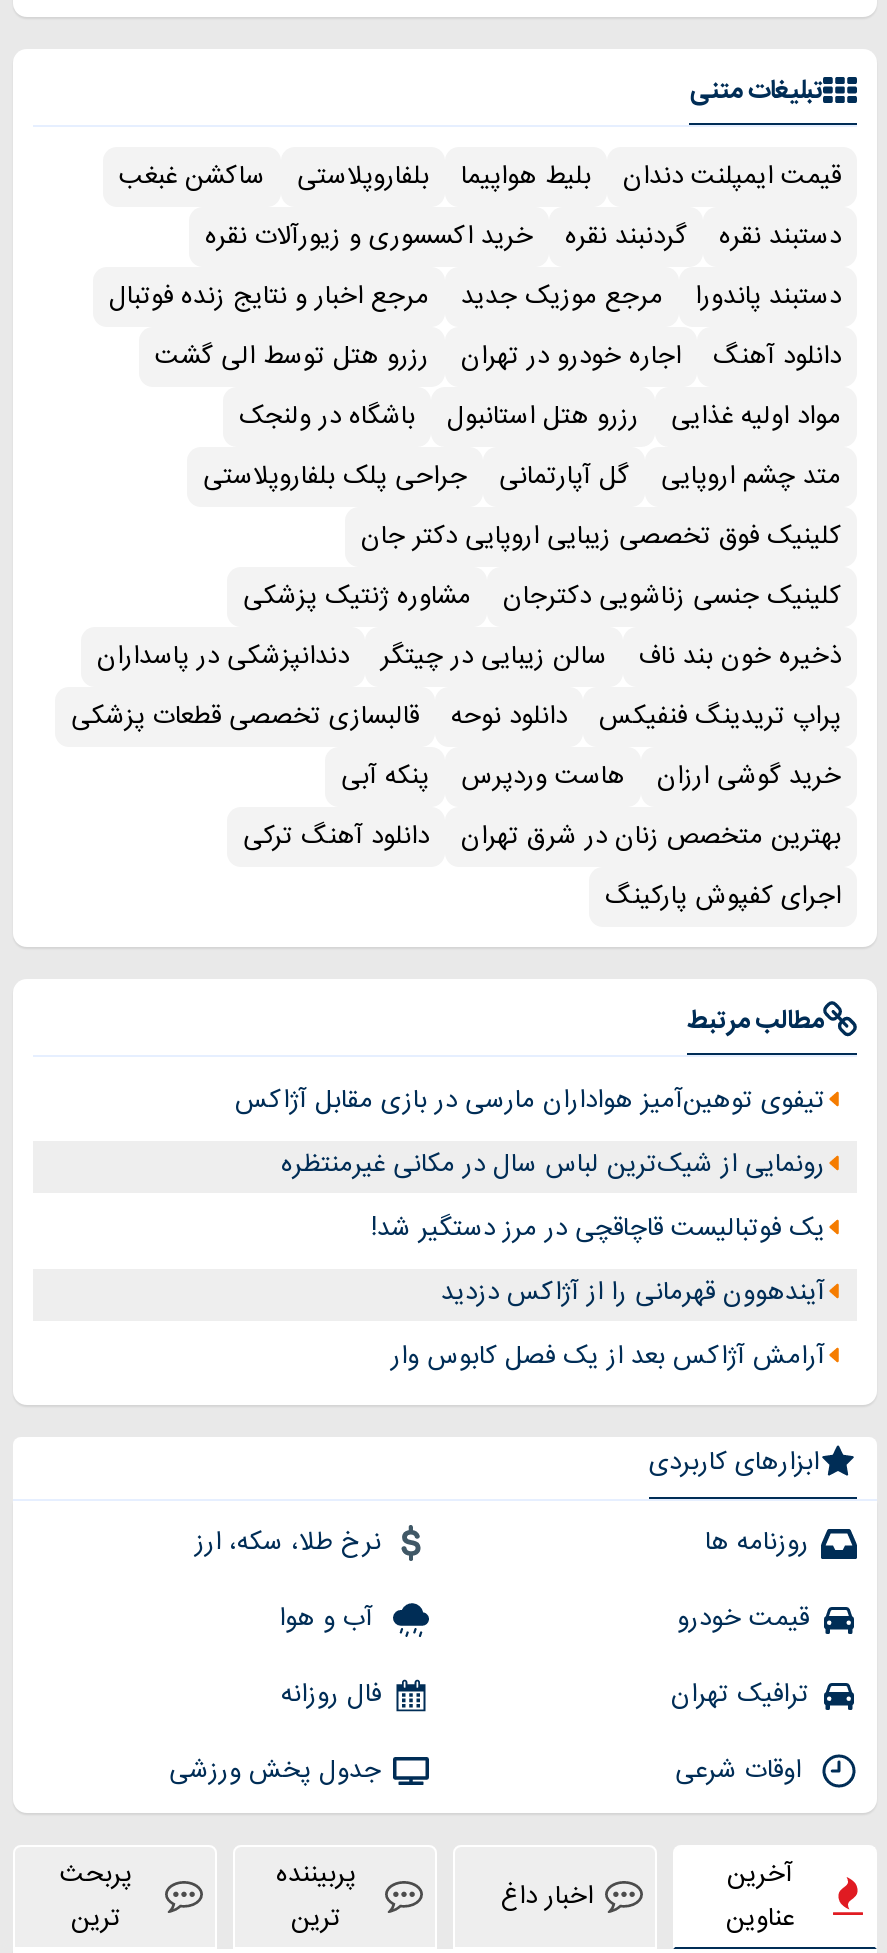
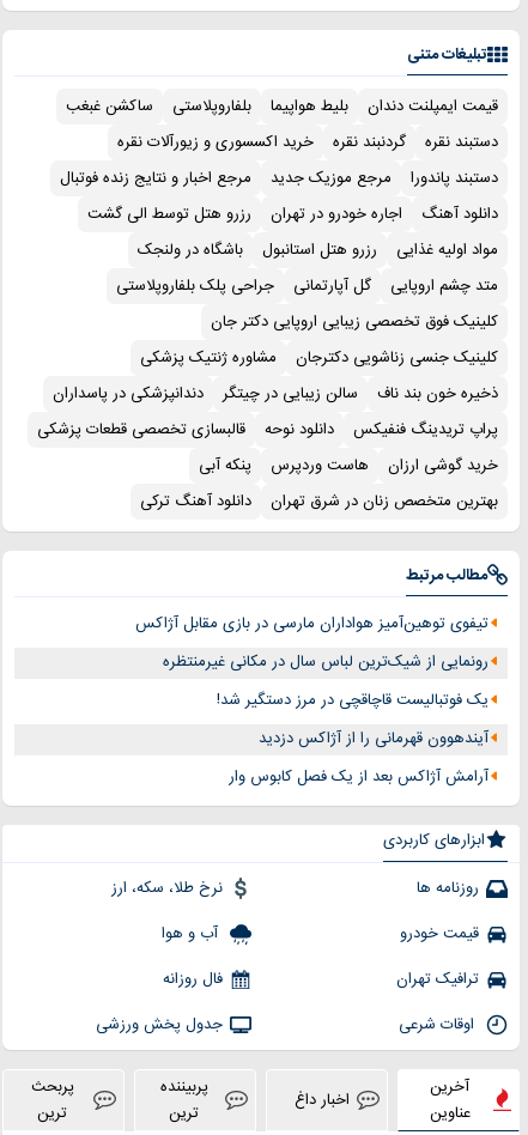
- اجرای کفپوش پارکینگ
